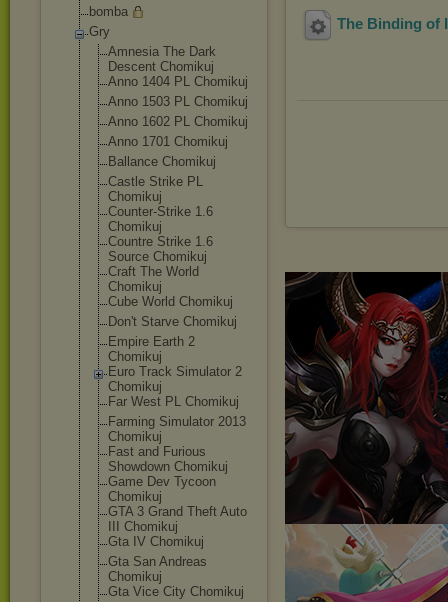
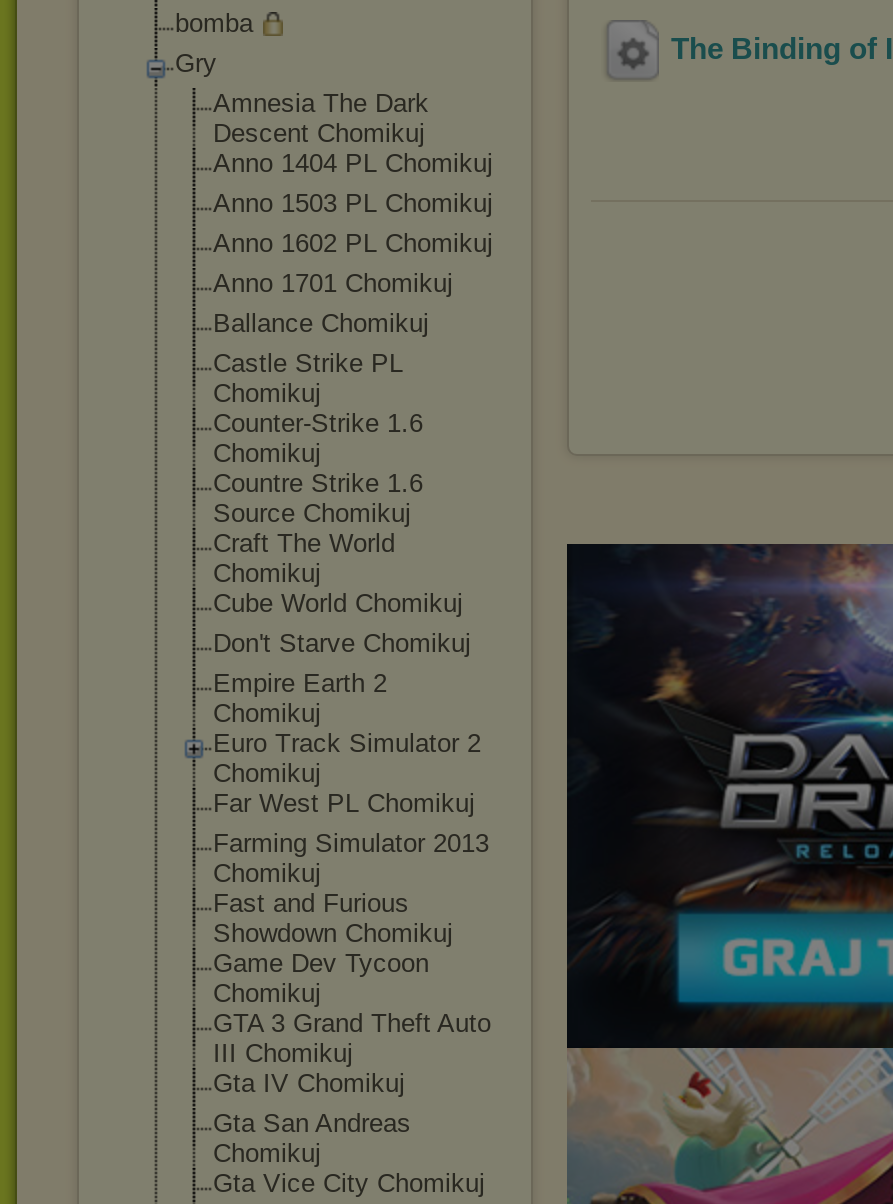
- [image]
+ [image]
